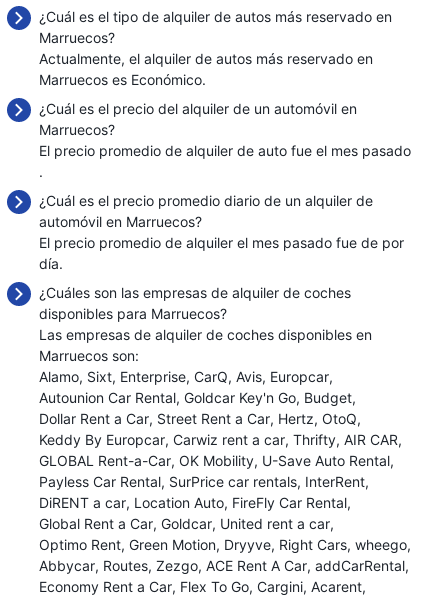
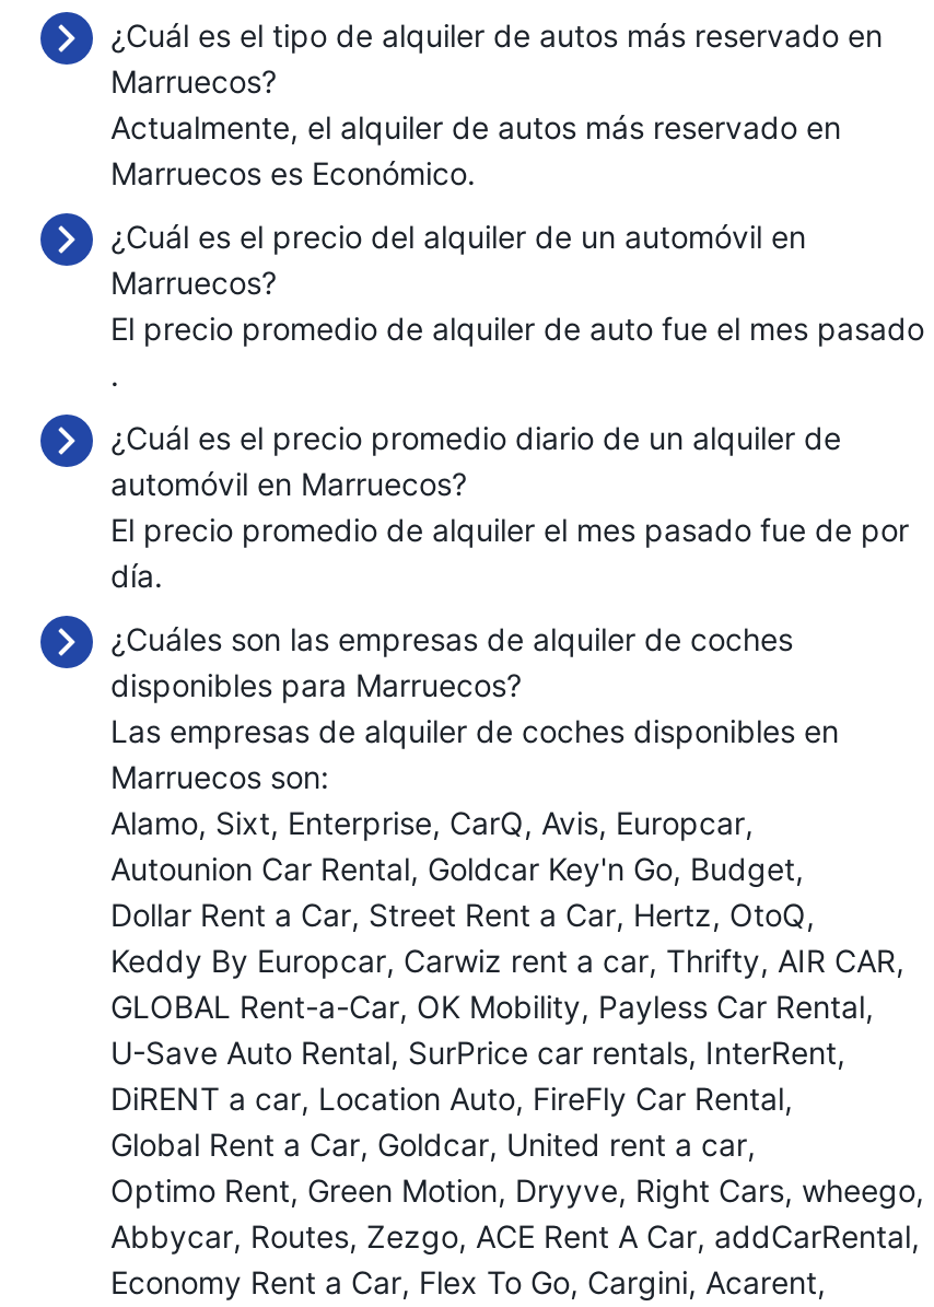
- GLOBAL Rent-a-Car OK Mobility U-Save Auto Rental
+ GLOBAL Rent-a-Car OK Mobility Payless Car Rental

- Payless Car Rental SurPrice car rentals InterRent
+ U-Save Auto Rental SurPrice car rentals InterRent
